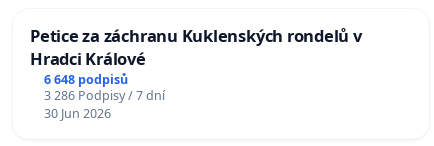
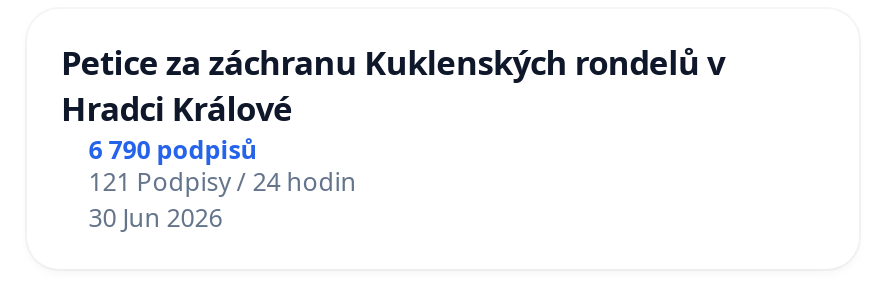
- 6 648 podpisů
+ 6 790 podpisů

- 3 286 Podpisy / 7 dní
+ 121 Podpisy / 24 hodin
